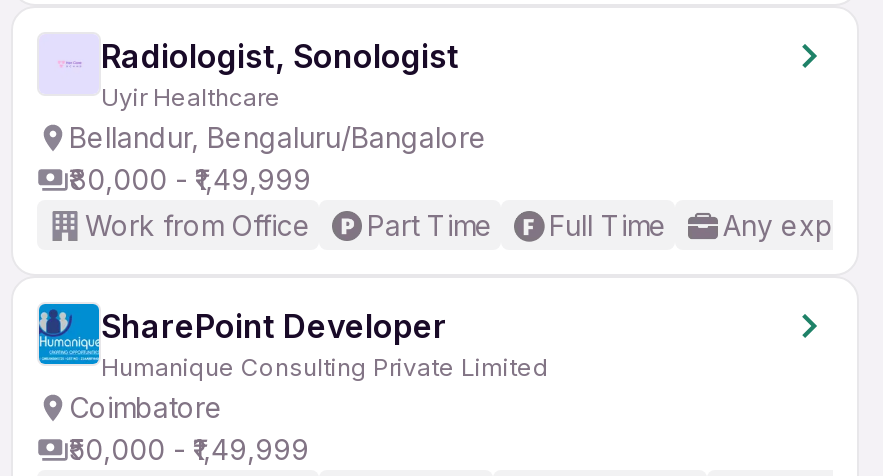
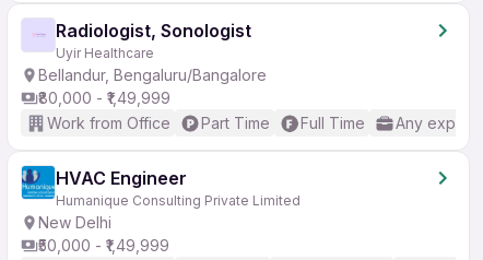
- SharePoint Developer
+ HVAC Engineer

- Coimbatore
+ New Delhi
